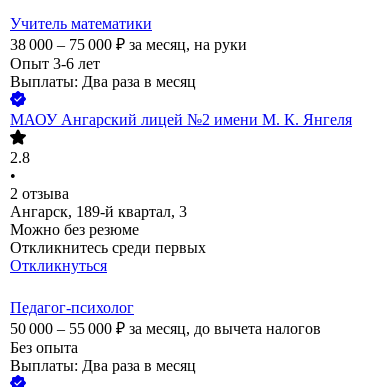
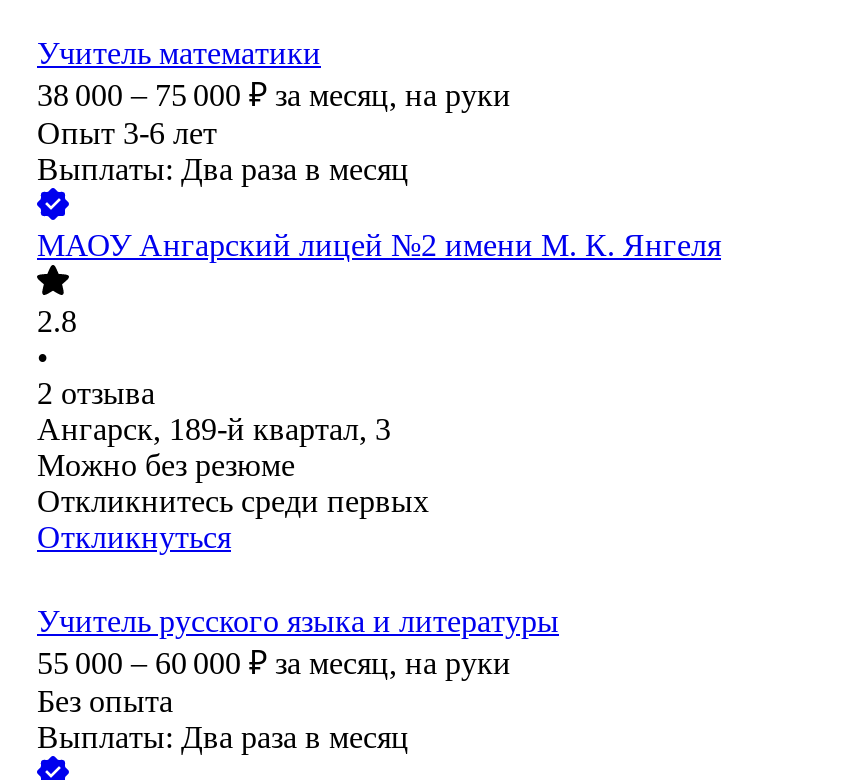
- Педагог-психолог
- 50 000 – 55 000 ₽ за месяц, до вычета налогов
+ Учитель русского языка и литературы
+ 55 000 – 60 000 ₽ за месяц, на руки
